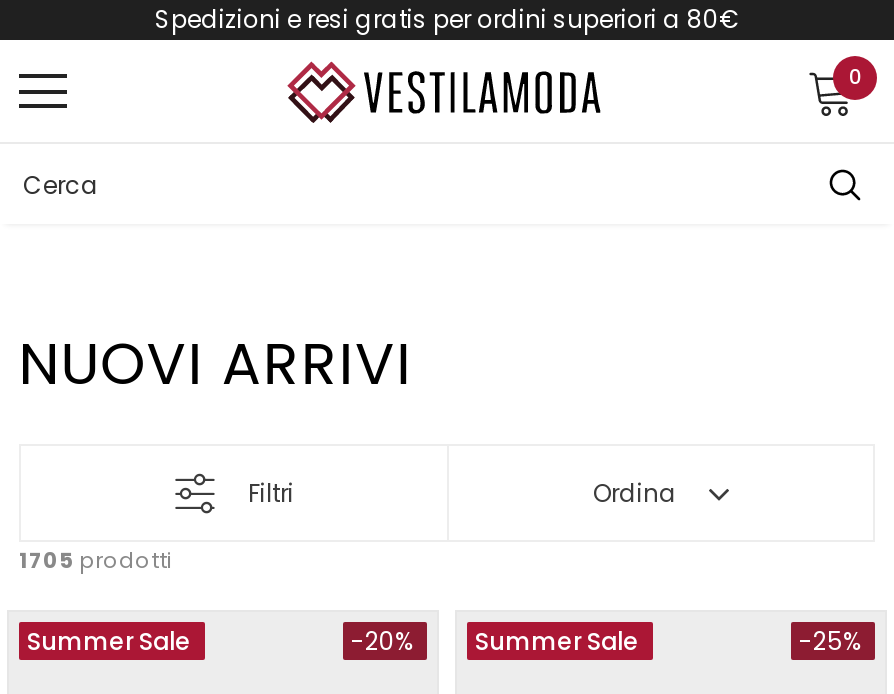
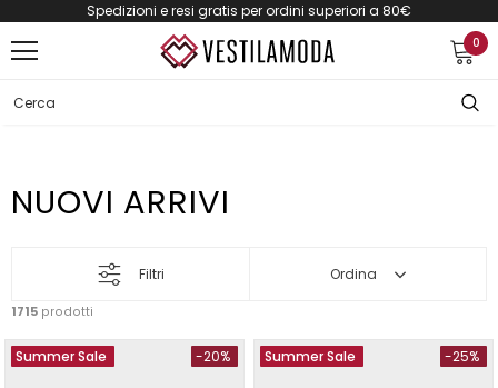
- 1705 prodotti
+ 1715 prodotti
